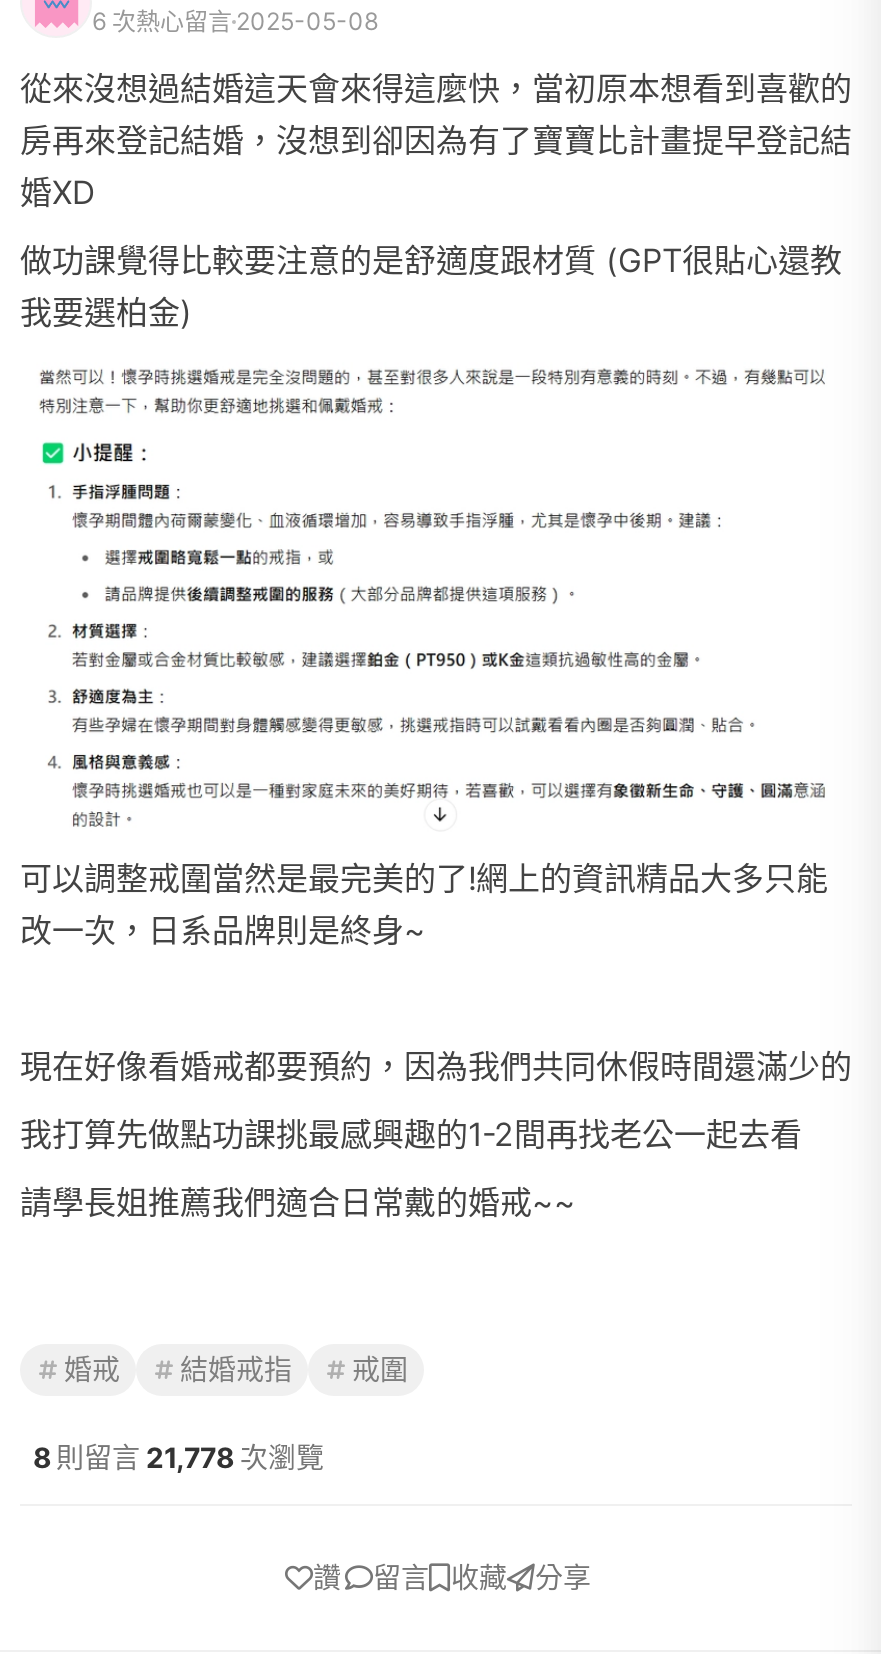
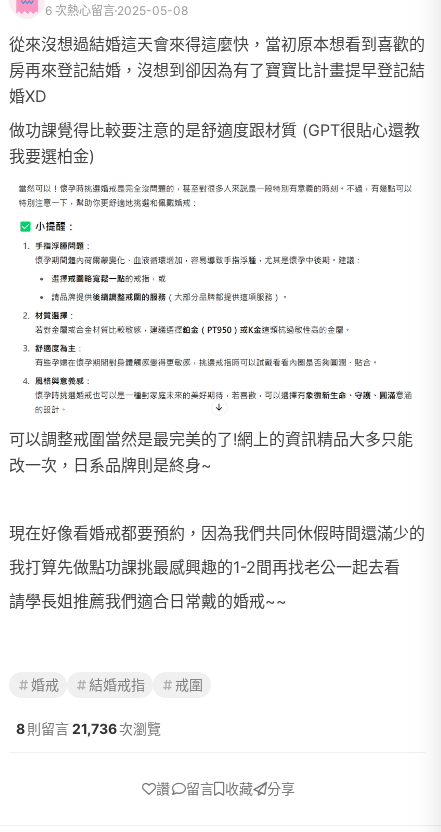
- 8 則留言 21,778 次瀏覽
+ 8 則留言 21,736 次瀏覽
